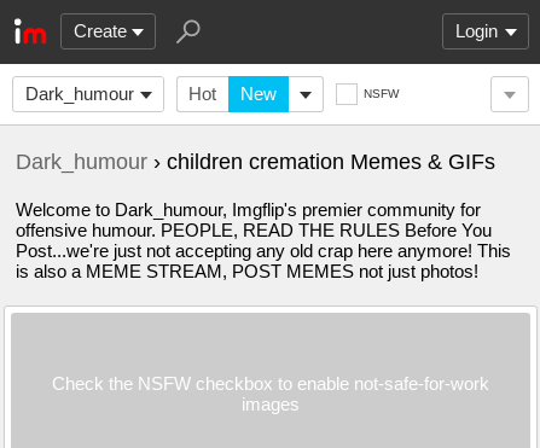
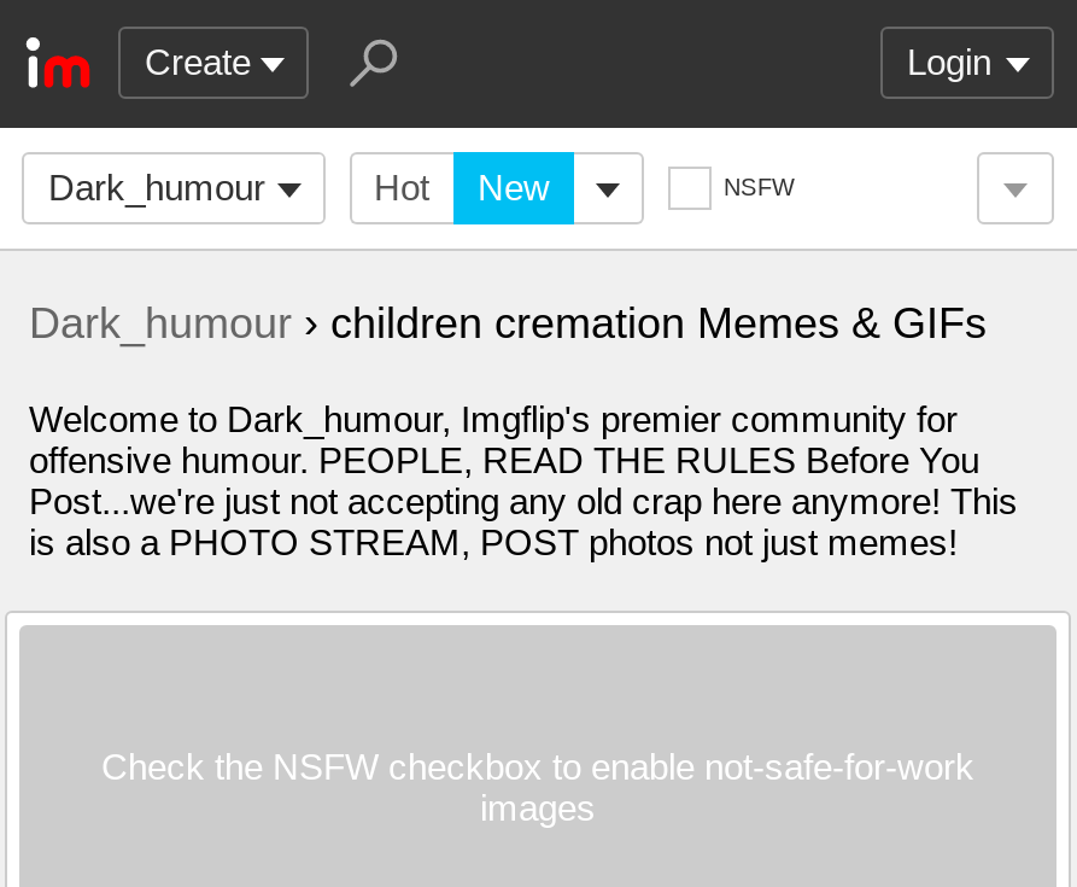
- is also a MEME STREAM, POST MEMES not just photos!
+ is also a PHOTO STREAM, POST photos not just memes!
